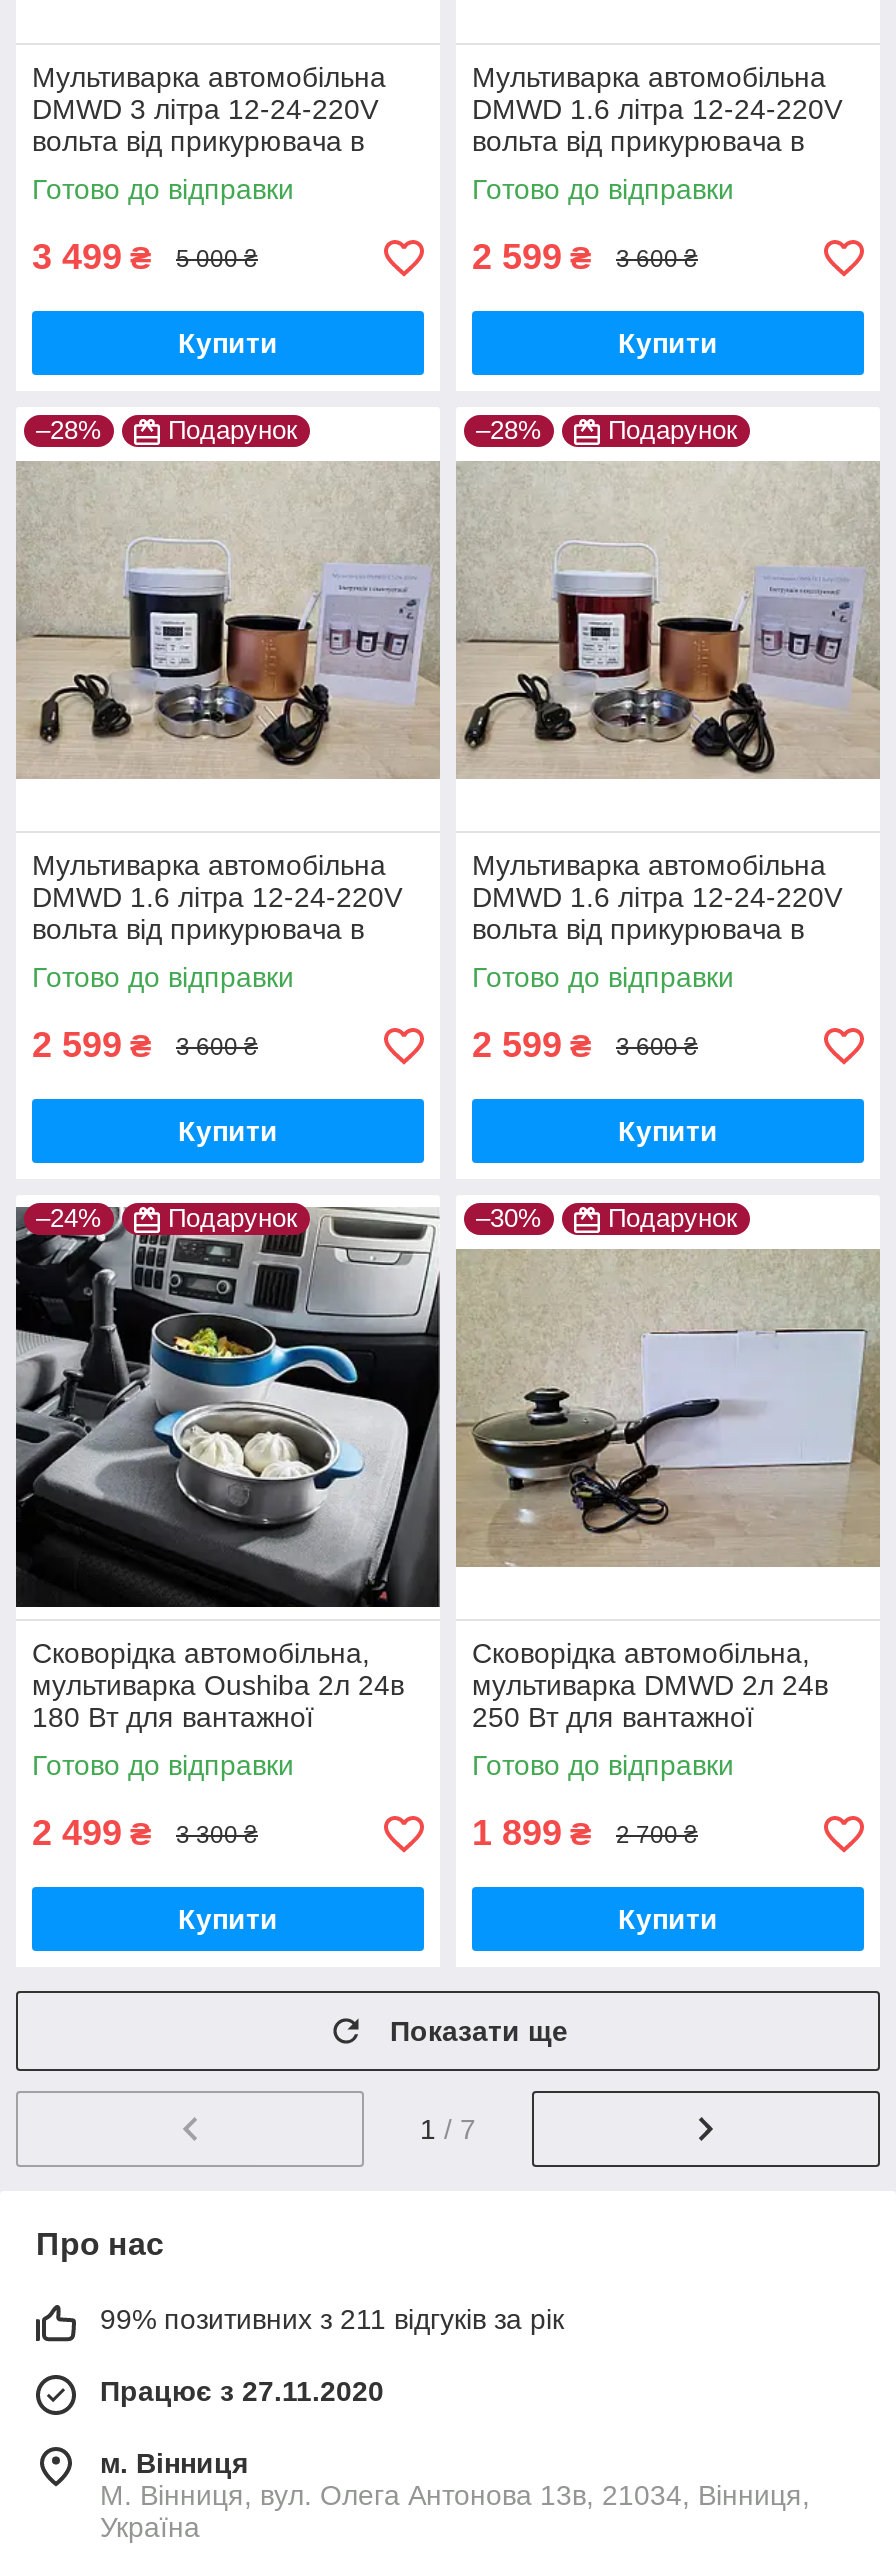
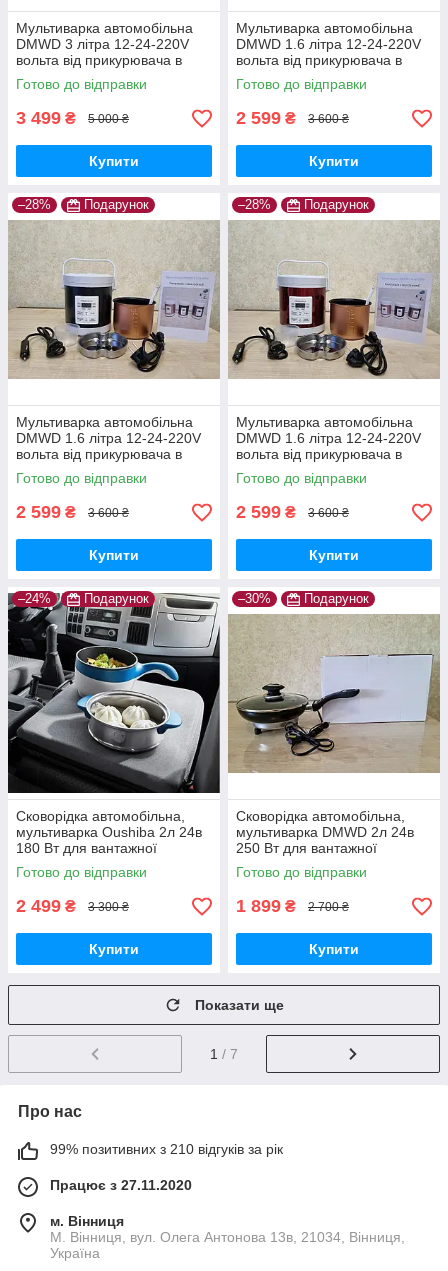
- 99% позитивних з 211 відгуків за рік
+ 99% позитивних з 210 відгуків за рік
